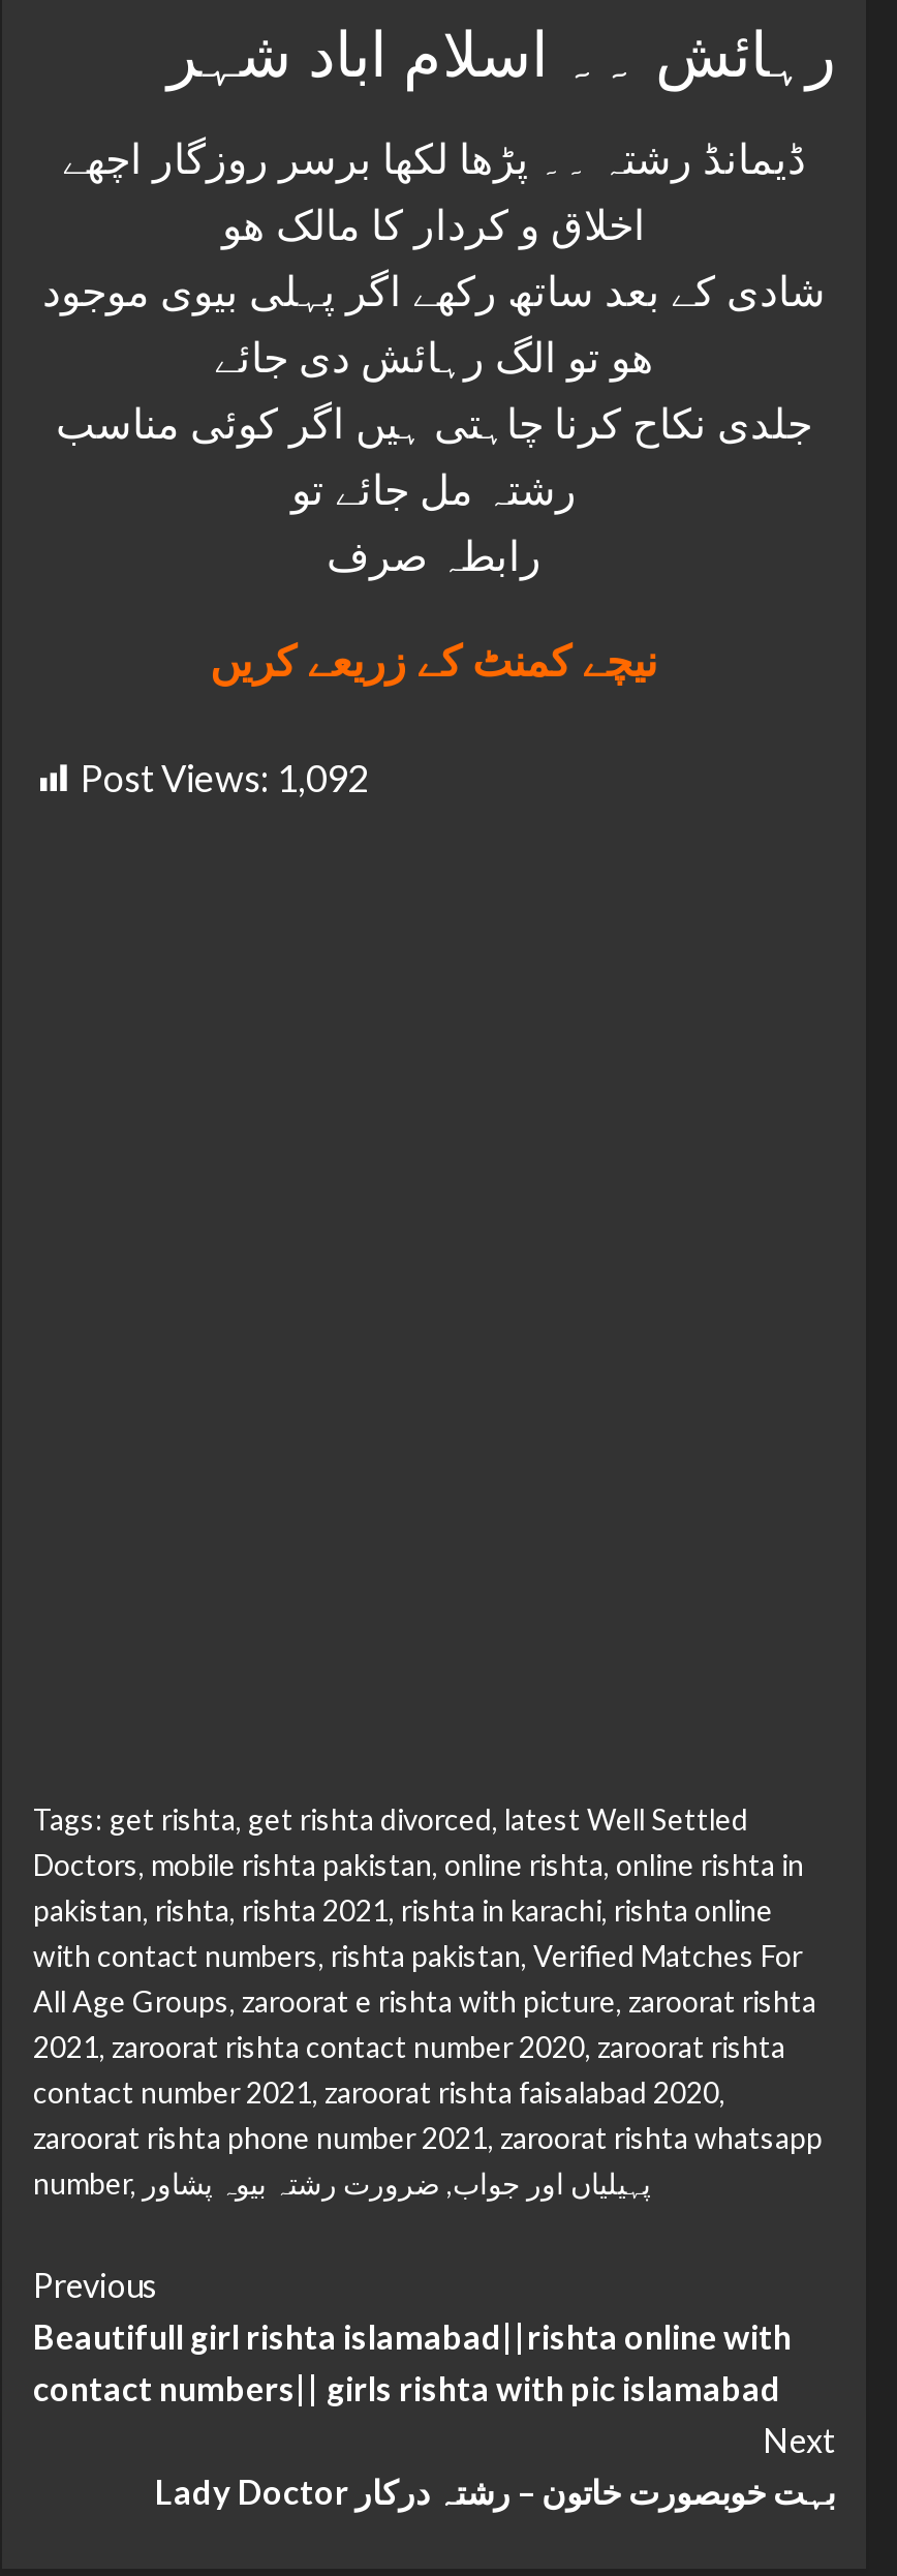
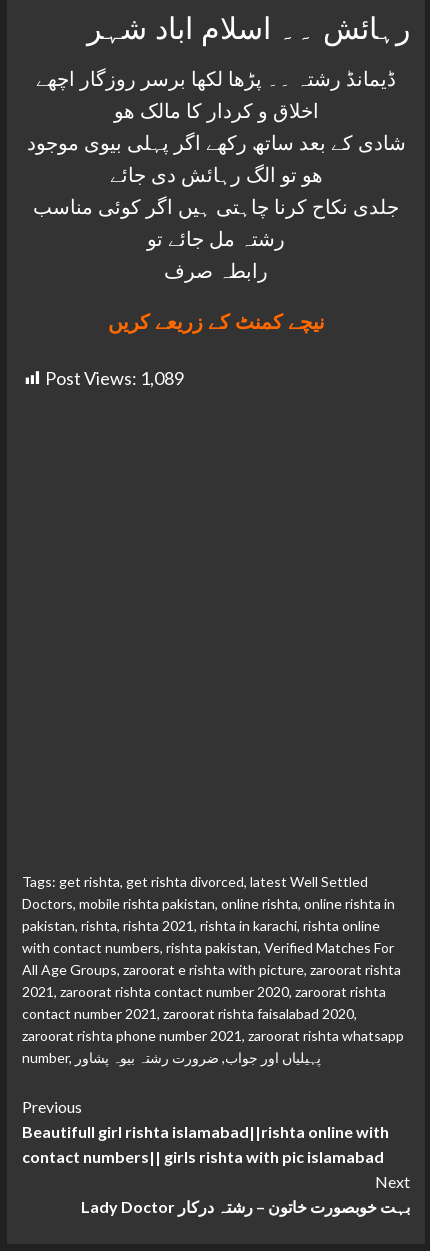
- Post Views: 1,092
+ Post Views: 1,089
